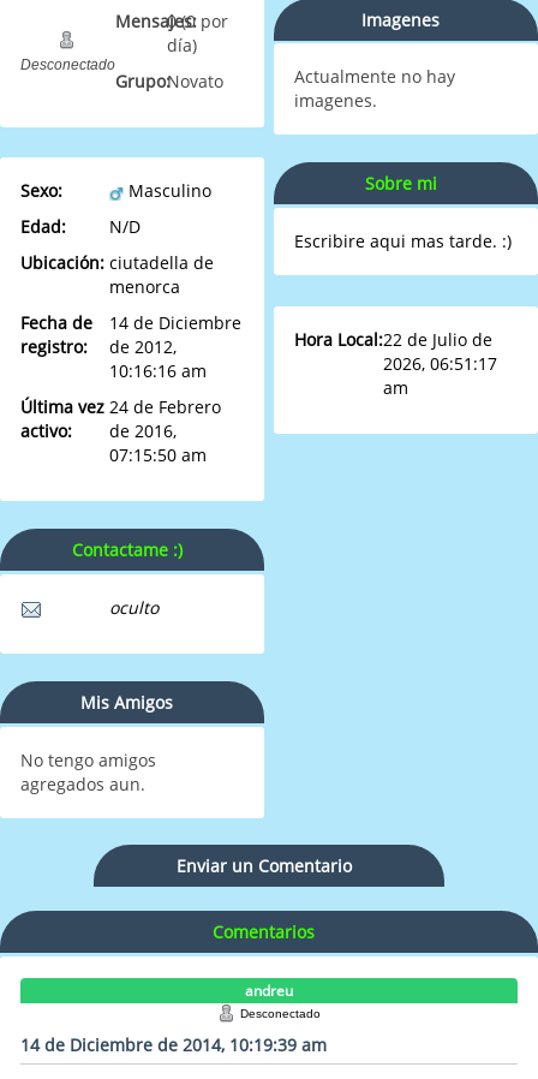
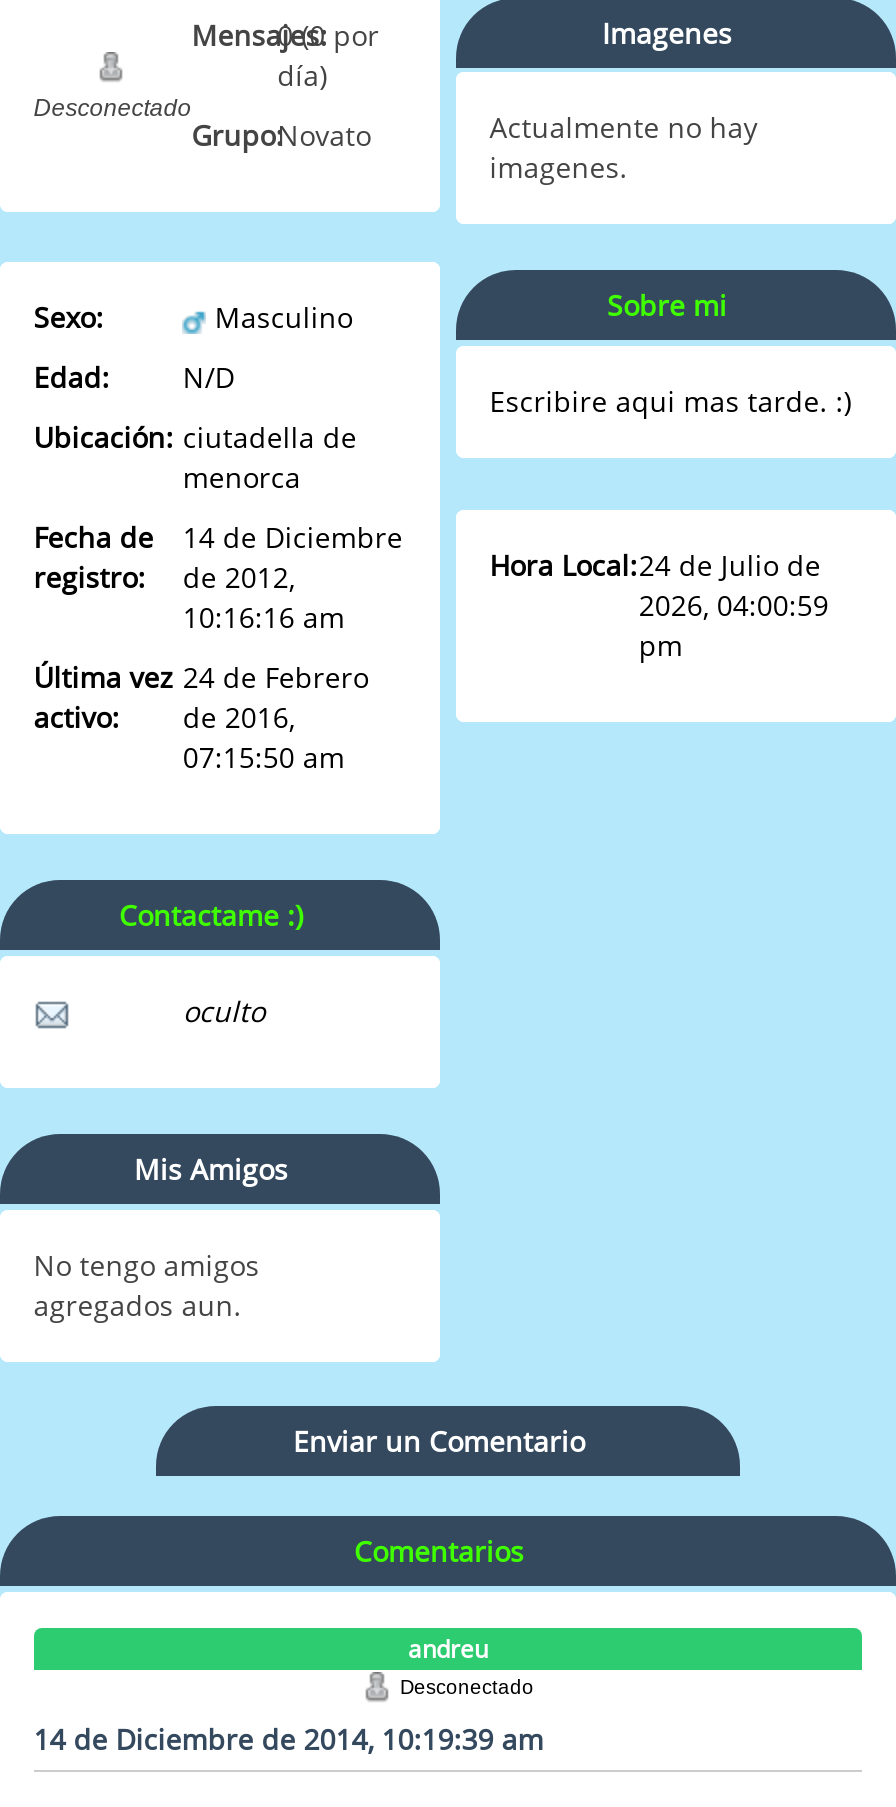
- Hora Local:22 de Julio de
- 2026, 06:51:17
- am
+ Hora Local:24 de Julio de
+ 2026, 04:00:59
+ pm
